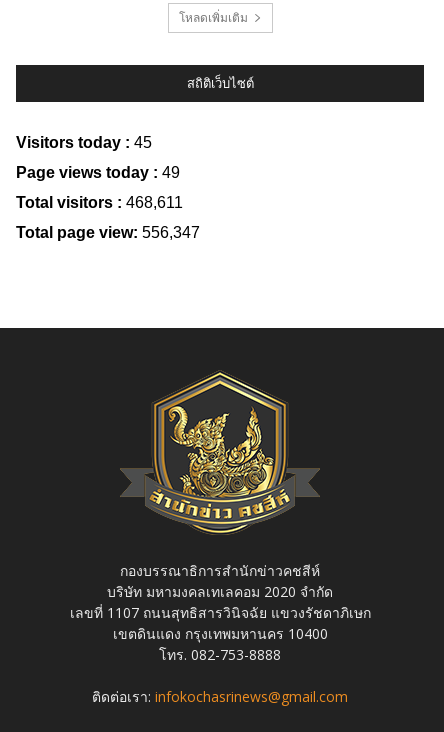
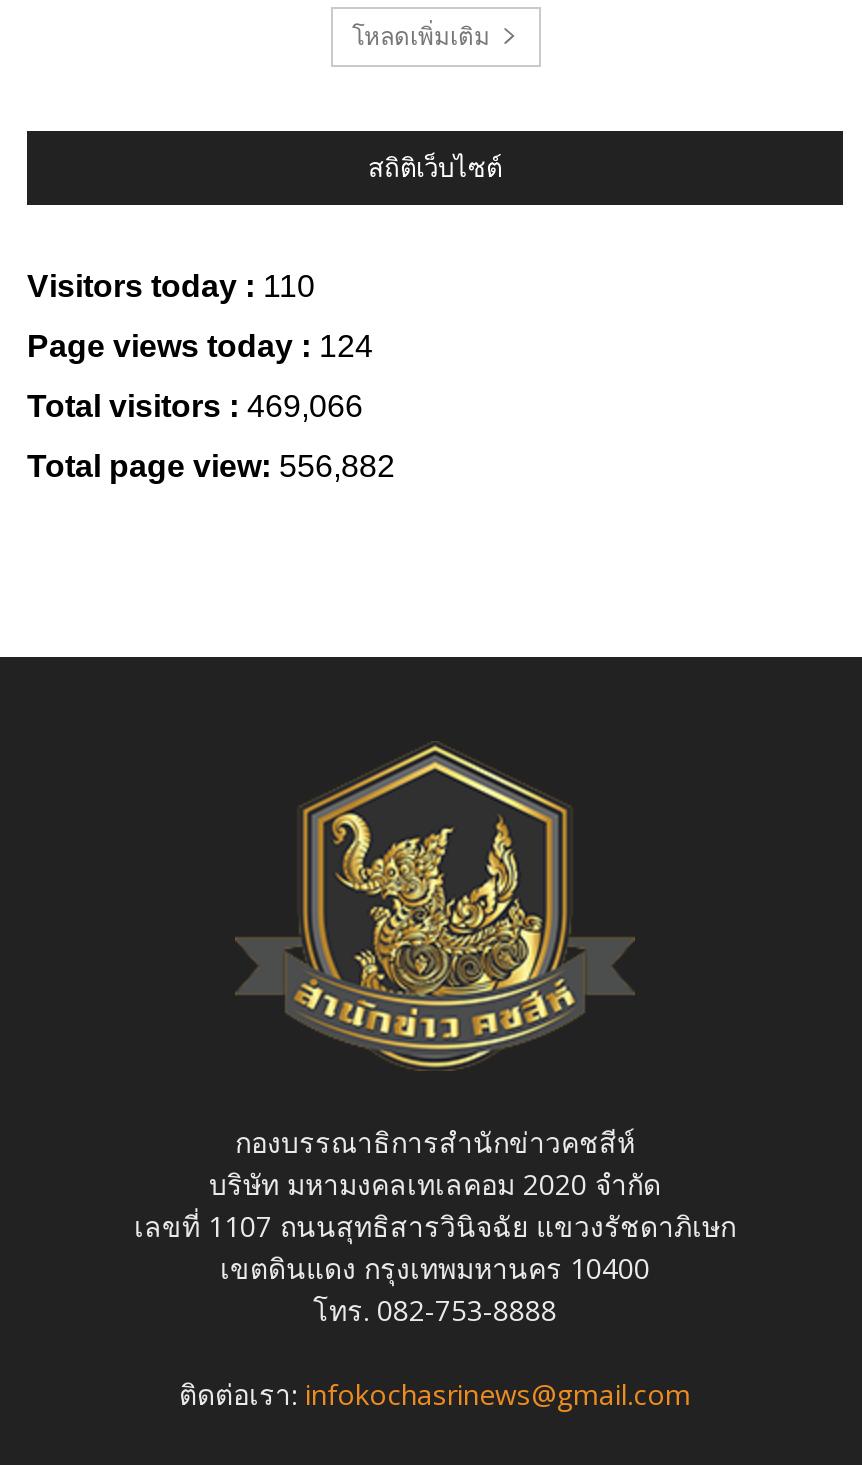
- Visitors today : 45
+ Visitors today : 110

- Page views today : 49
+ Page views today : 124

- Total visitors : 468,611
+ Total visitors : 469,066

- Total page view: 556,347
+ Total page view: 556,882
